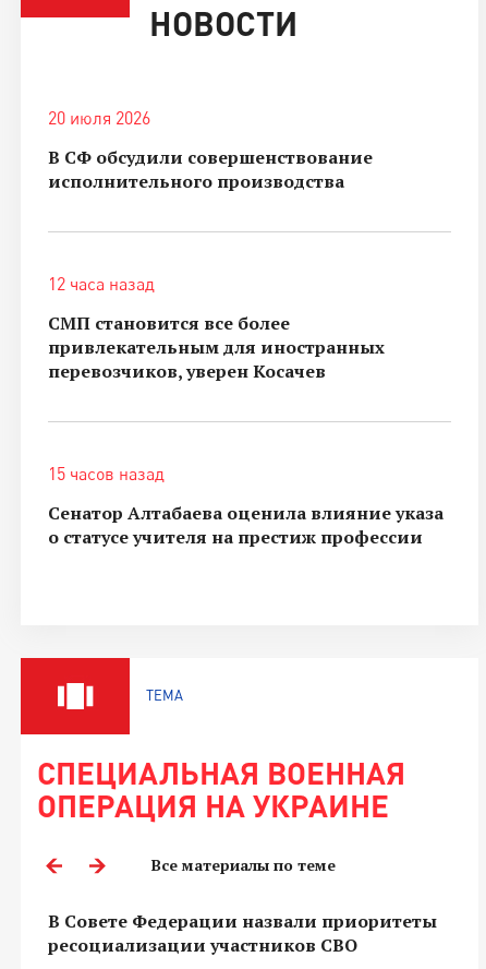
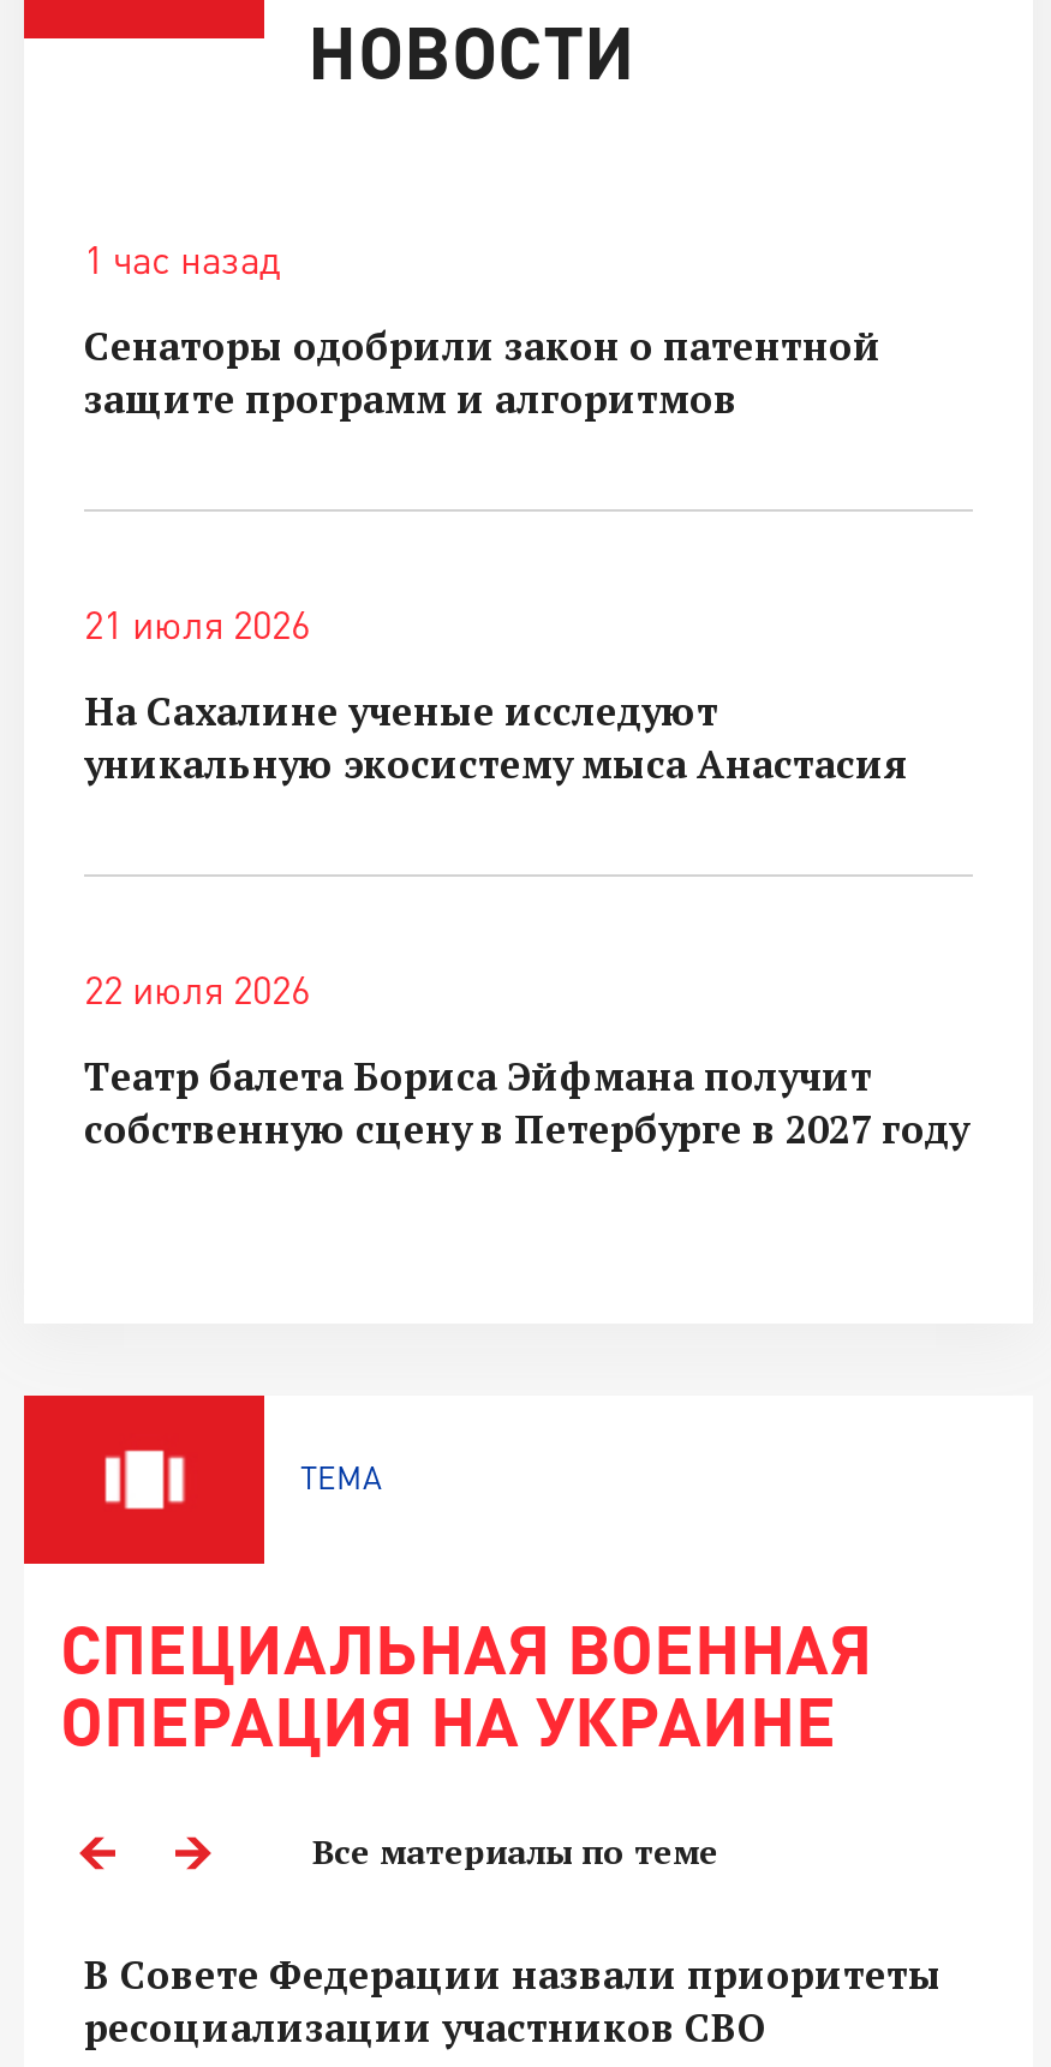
- 20 июля 2026
+ 1 час назад

- В СФ обсудили совершенствование
- исполнительного производства
+ Сенаторы одобрили закон о патентной
+ защите программ и алгоритмов

- 12 часа назад
+ 21 июля 2026

- СМП становится все более
- привлекательным для иностранных
- перевозчиков, уверен Косачев
+ На Сахалине ученые исследуют
+ уникальную экосистему мыса Анастасия

- 15 часов назад
+ 22 июля 2026

- Сенатор Алтабаева оценила влияние указа
- о статусе учителя на престиж профессии
+ Театр балета Бориса Эйфмана получит
+ собственную сцену в Петербурге в 2027 году
